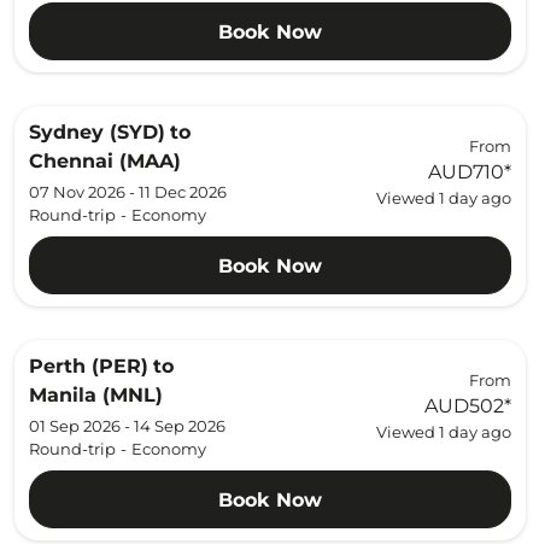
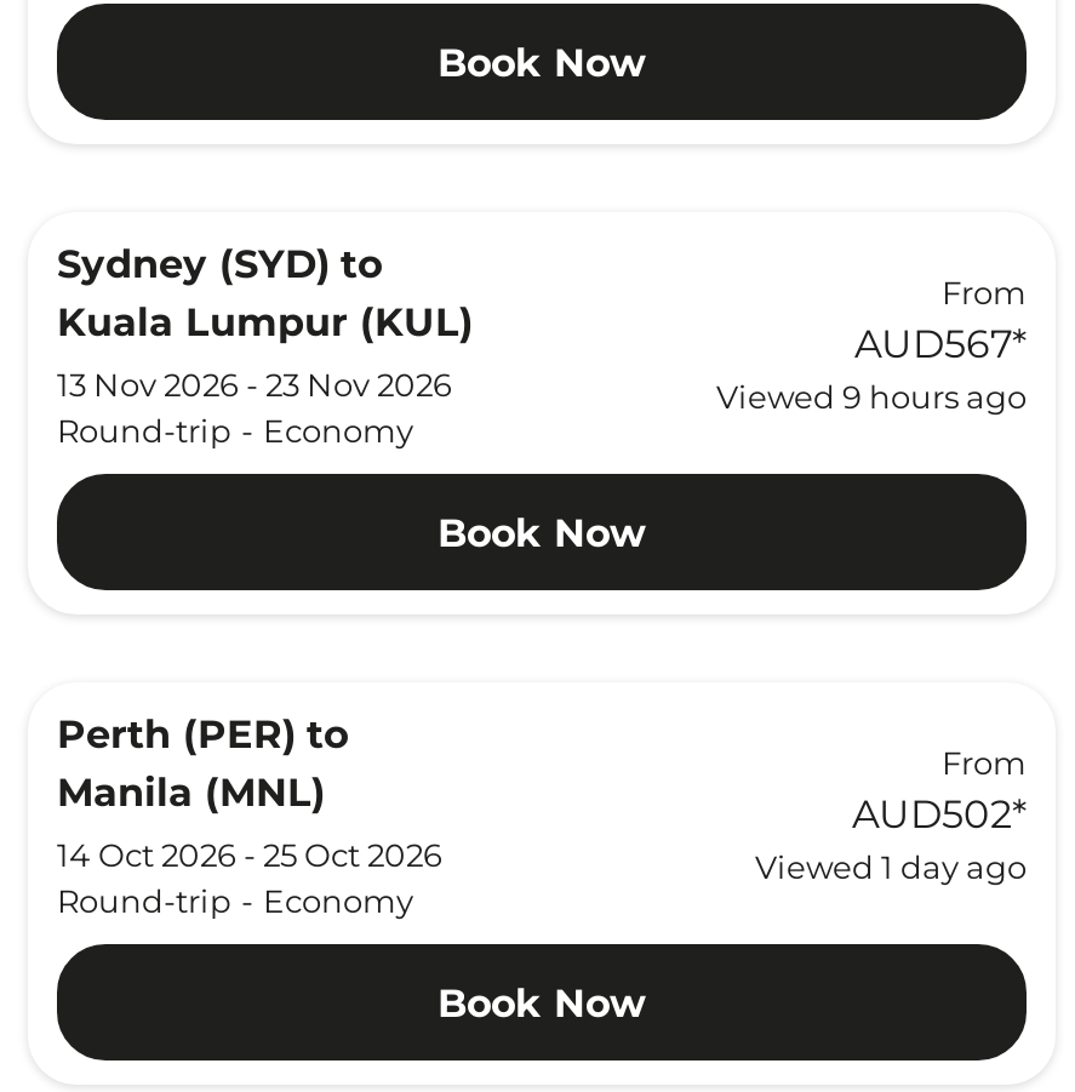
- Chennai (MAA)
- 07 Nov 2026 - 11 Dec 2026
+ Kuala Lumpur (KUL)
+ 13 Nov 2026 - 23 Nov 2026

- AUD710*
- Viewed 1 day ago
+ AUD567*
+ Viewed 9 hours ago

- 01 Sep 2026 - 14 Sep 2026
+ 14 Oct 2026 - 25 Oct 2026
